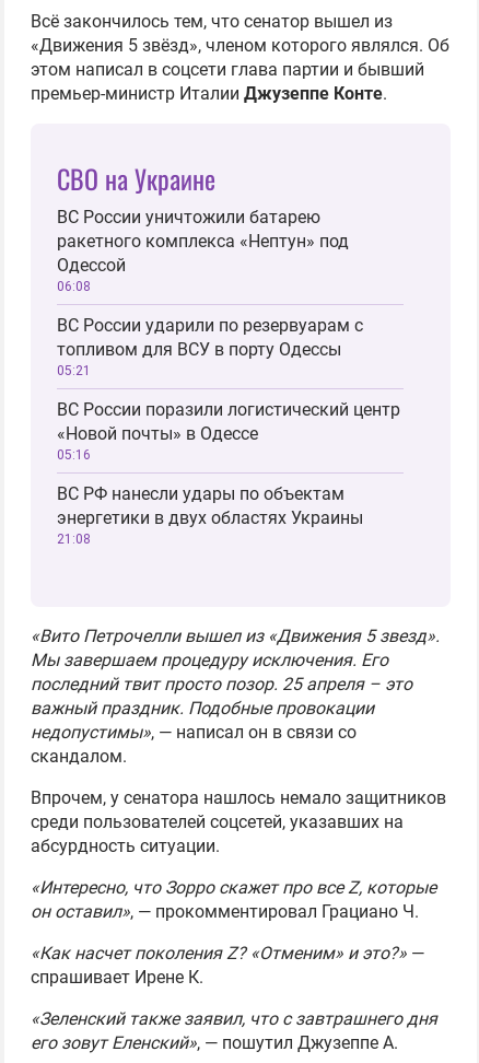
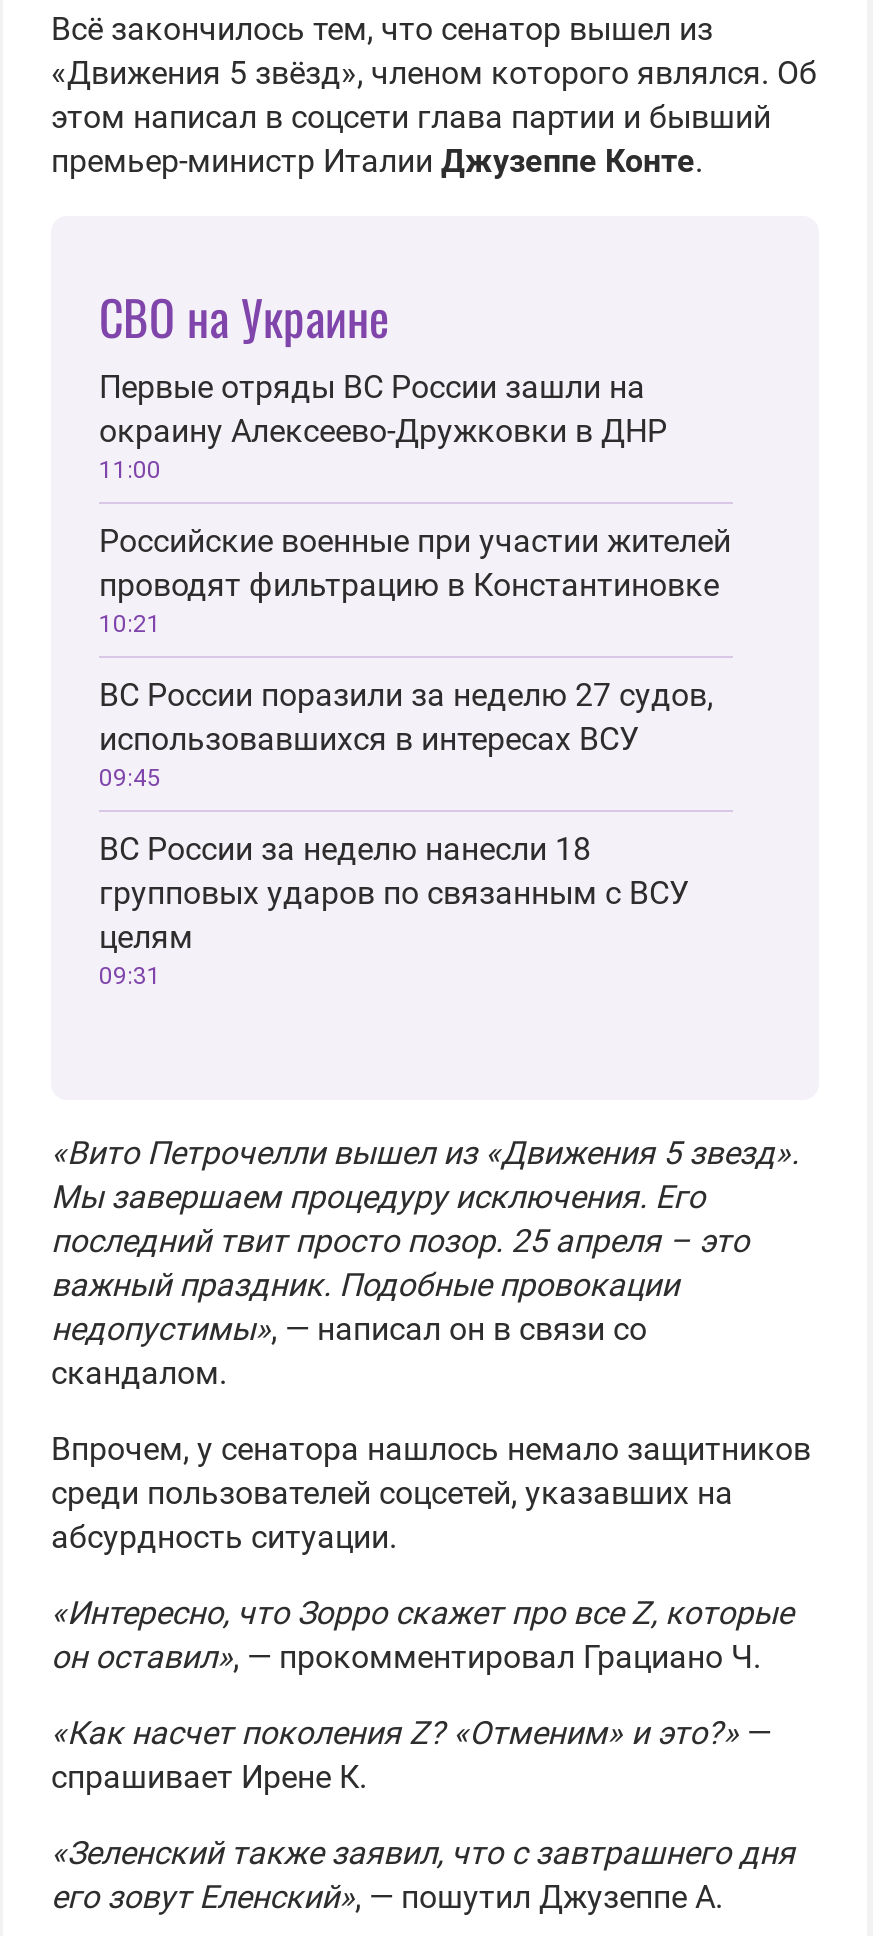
- ВС России уничтожили батарею
- ракетного комплекса «Нептун» под
- Одессой
- 06:08
+ Первые отряды ВС России зашли на
+ окраину Алексеево-Дружковки в ДНР
+ 11:00

- ВС России ударили по резервуарам с
- топливом для ВСУ в порту Одессы
- 05:21
+ Российские военные при участии жителей
+ проводят фильтрацию в Константиновке
+ 10:21

- ВС России поразили логистический центр
- «Новой почты» в Одессе
- 05:16
+ ВС России поразили за неделю 27 судов,
+ использовавшихся в интересах ВСУ
+ 09:45

- ВС РФ нанесли удары по объектам
- энергетики в двух областях Украины
- 21:08
+ ВС России за неделю нанесли 18
+ групповых ударов по связанным с ВСУ
+ целям
+ 09:31
